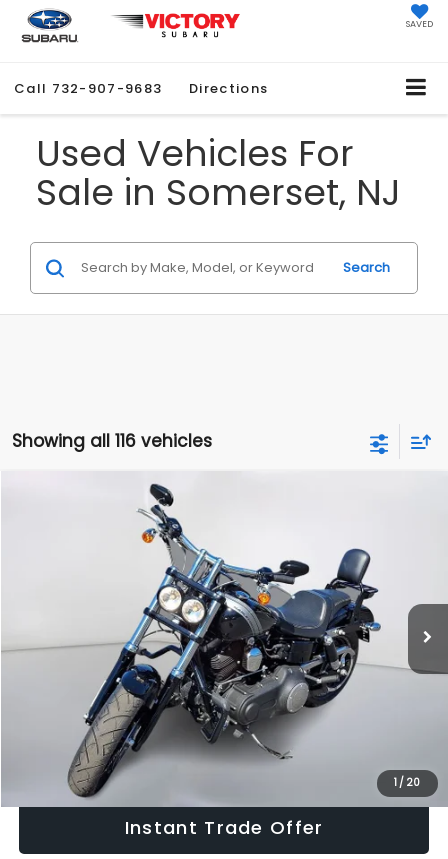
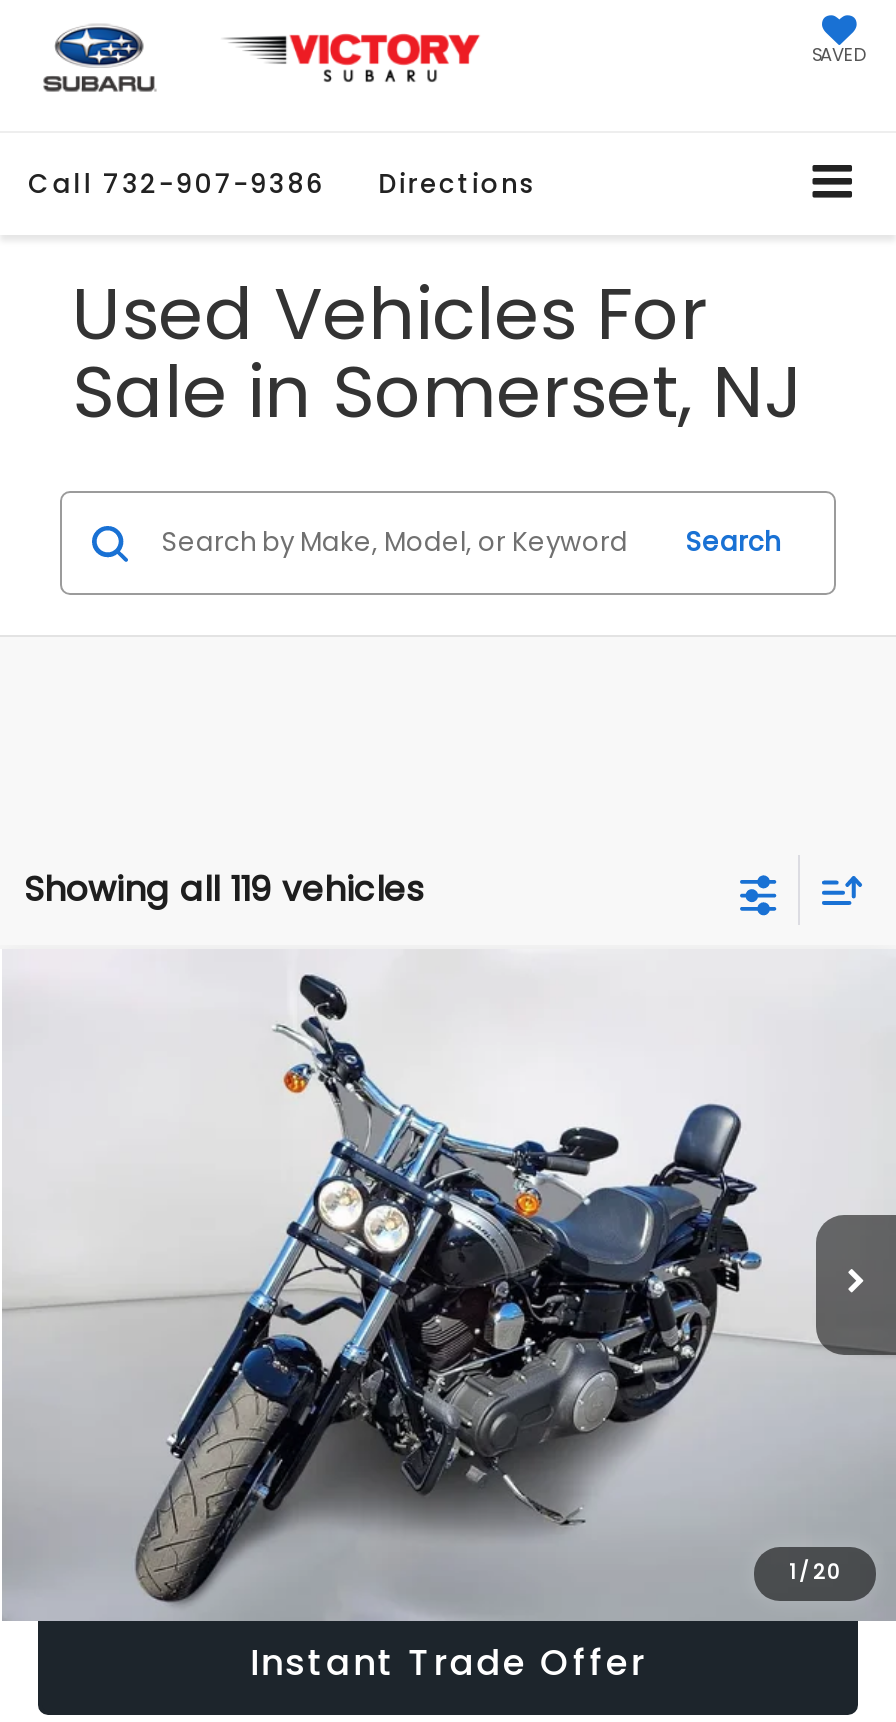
- Call 732-907-9683 Directions
+ Call 732-907-9386 Directions

- Showing all 116 vehicles
+ Showing all 119 vehicles
